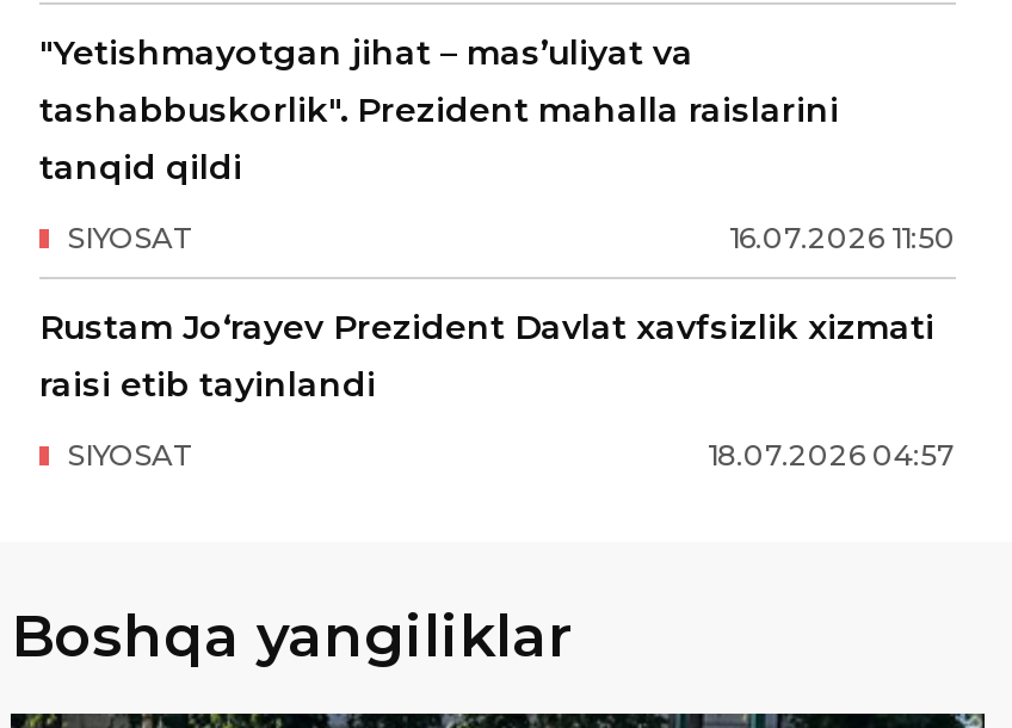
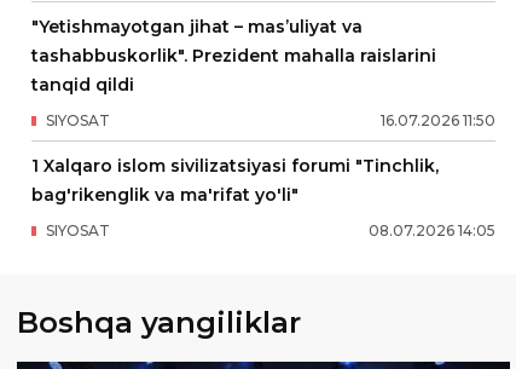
- Rustam Jo‘rayev Prezident Davlat xavfsizlik xizmati
- raisi etib tayinlandi
+ 1 Xalqaro islom sivilizatsiyasi forumi "Tinchlik,
+ bag'rikenglik va ma'rifat yo'li"

- 18.07.2026 04:57
+ 08.07.2026 14:05
